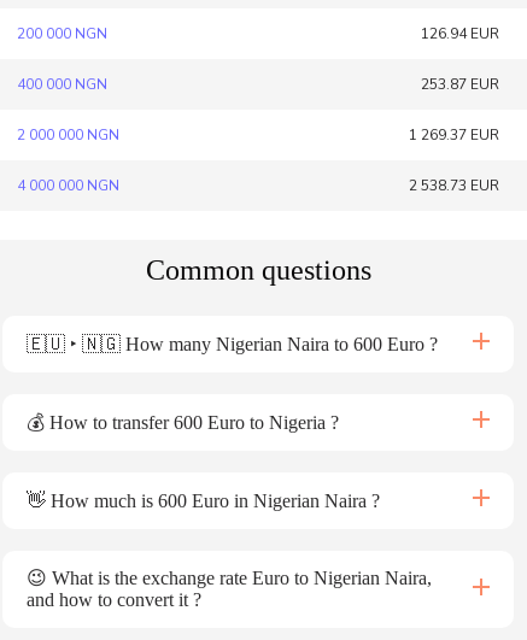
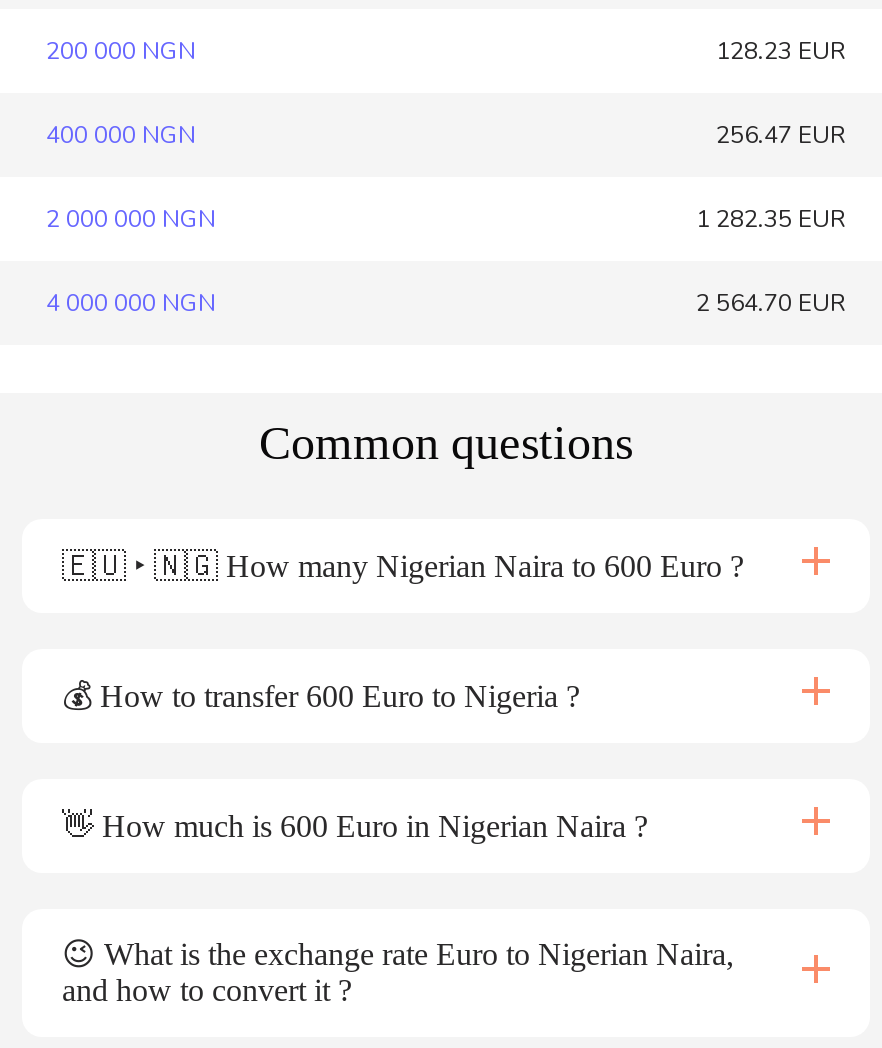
- 126.94 EUR
+ 128.23 EUR

- 253.87 EUR
+ 256.47 EUR

- 1 269.37 EUR
+ 1 282.35 EUR

- 2 538.73 EUR
+ 2 564.70 EUR
